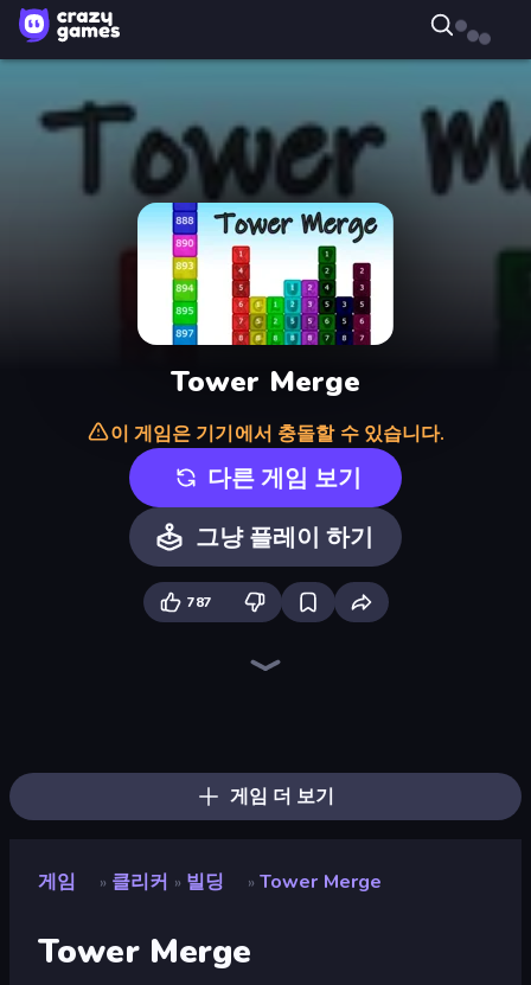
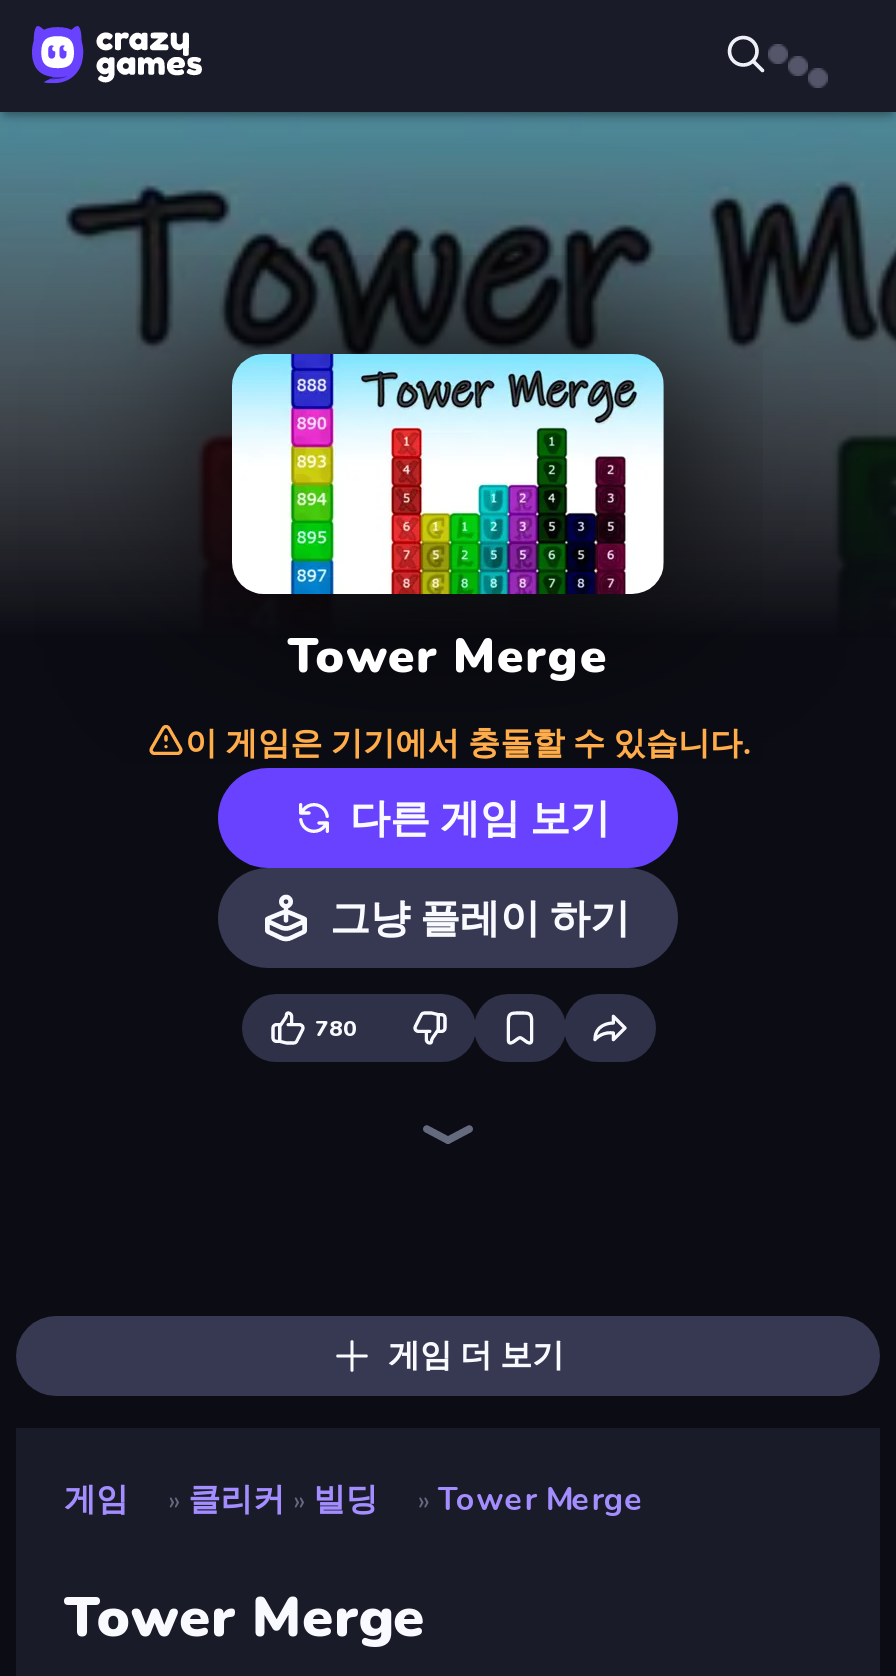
- 787
+ 780
